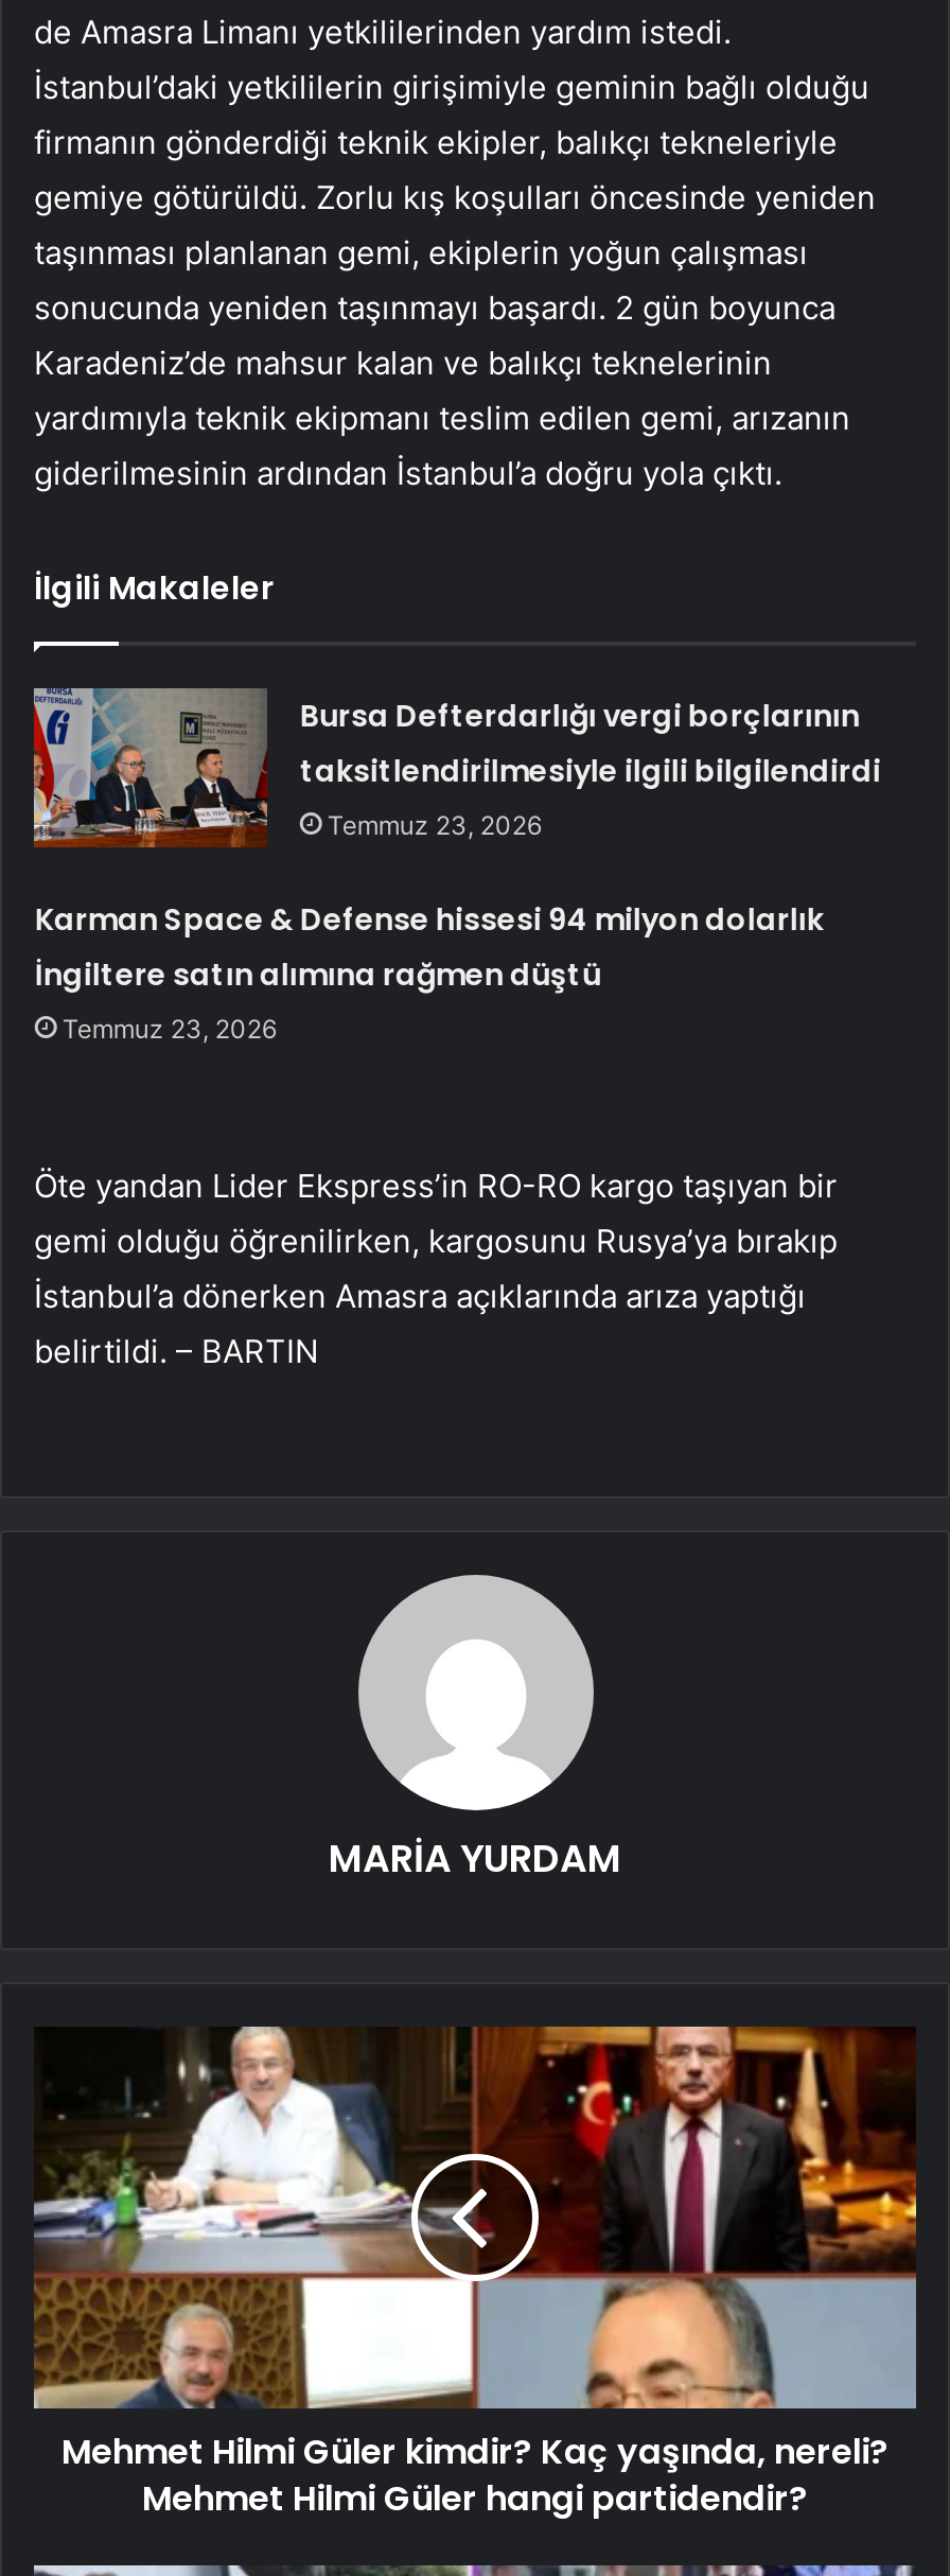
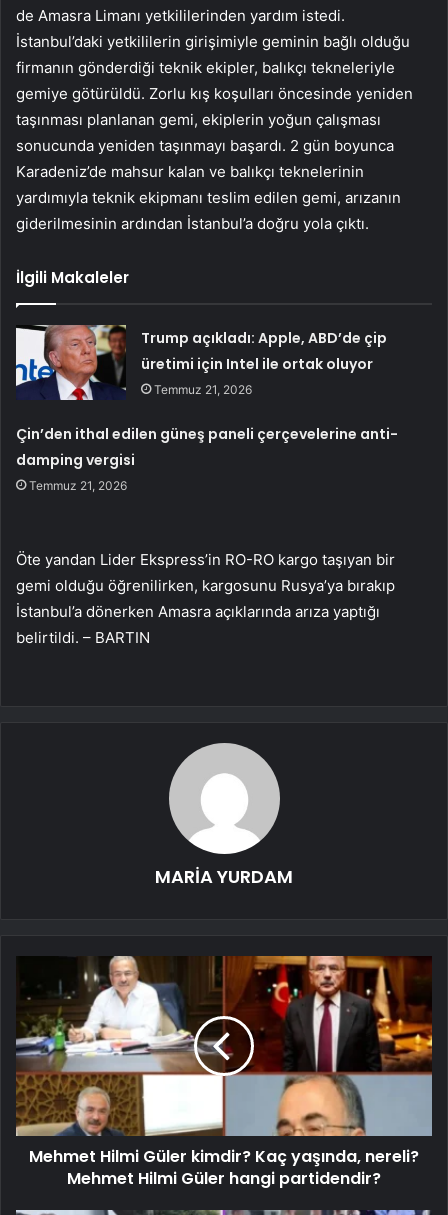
- [image]
- Bursa Defterdarlığı vergi borçlarının
- taksitlendirilmesiyle ilgili bilgilendirdi
- Temmuz 23, 2026
+ [image]
+ Trump açıkladı: Apple, ABD’de çip
+ üretimi için Intel ile ortak oluyor
+ Temmuz 21, 2026

- Karman Space & Defense hissesi 94 milyon dolarlık
- İngiltere satın alımına rağmen düştü
- Temmuz 23, 2026
+ Çin’den ithal edilen güneş paneli çerçevelerine anti-
+ damping vergisi
+ Temmuz 21, 2026
